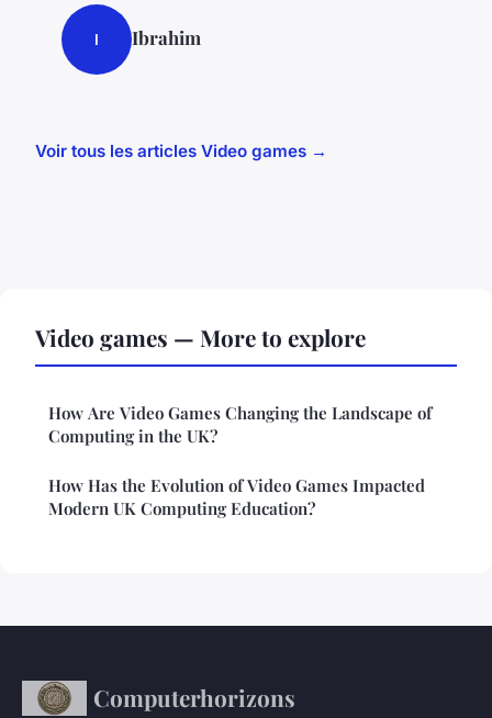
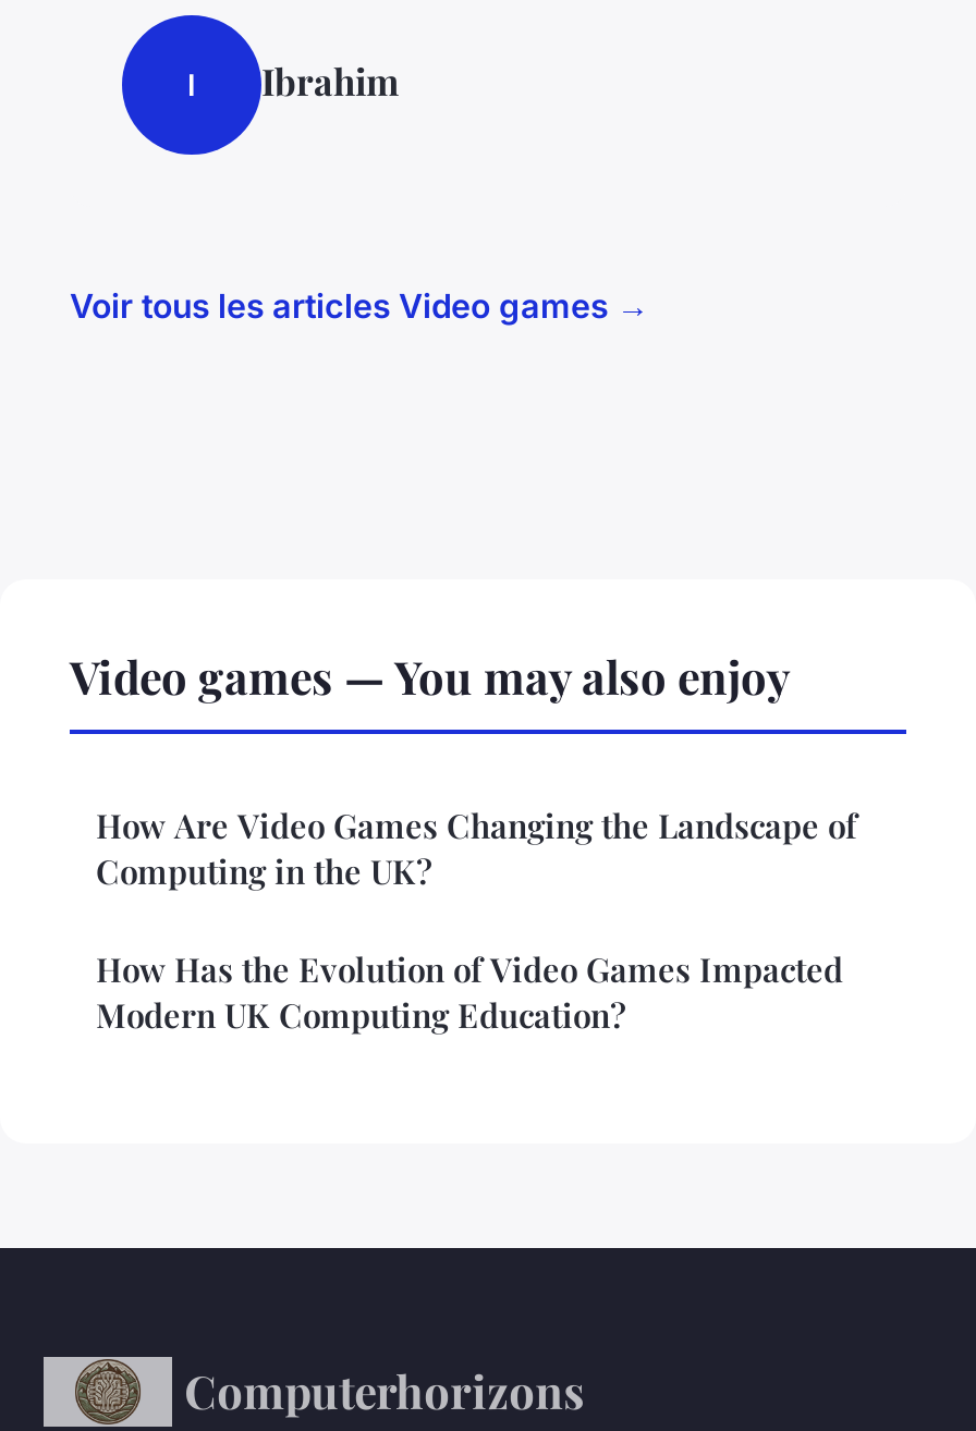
- Video games — More to explore
+ Video games — You may also enjoy
